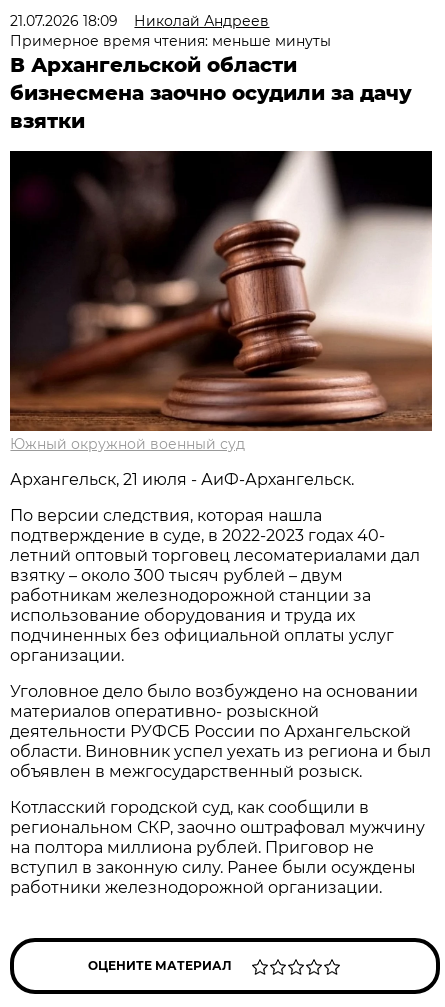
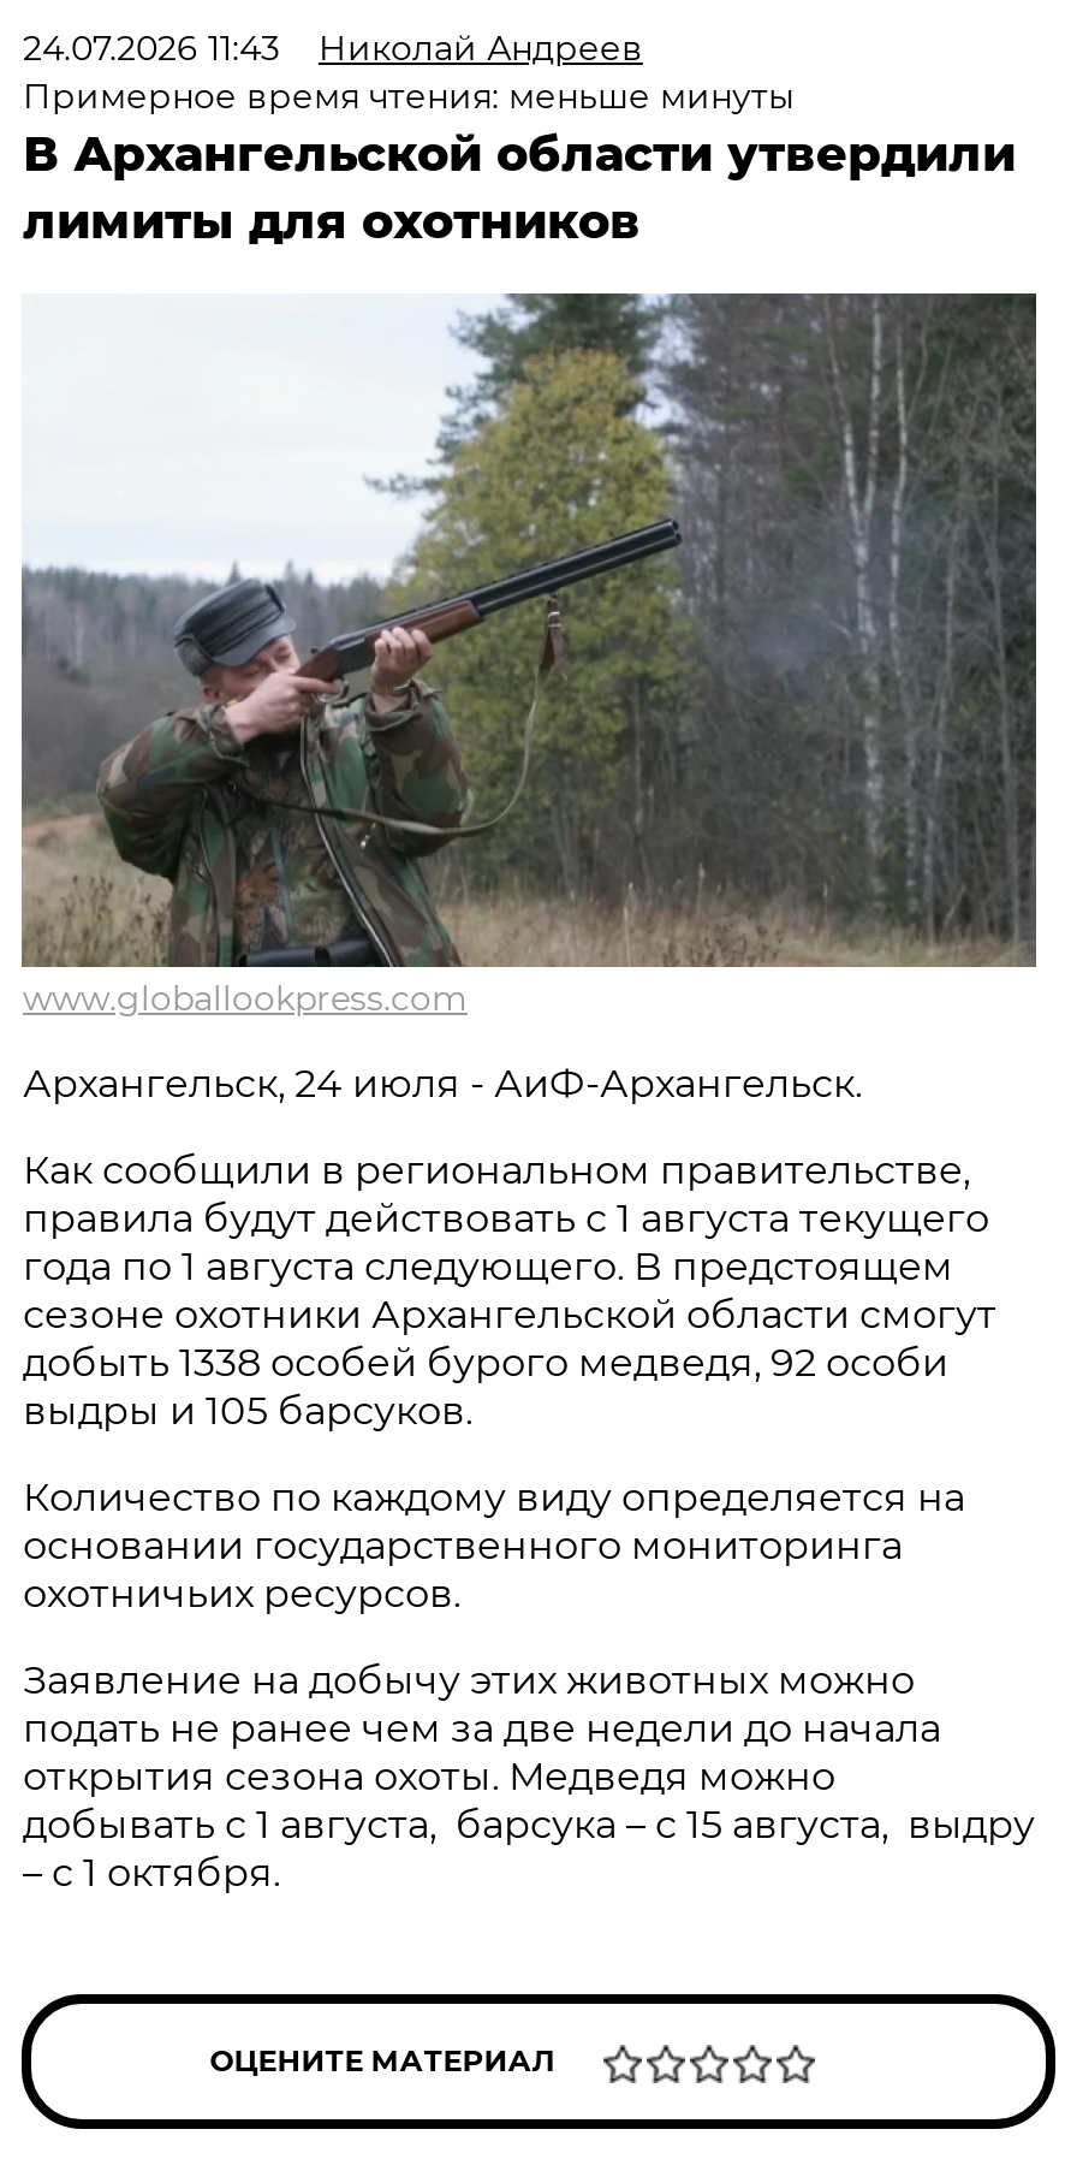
- 21.07.2026 18:09 Николай Андреев
+ 24.07.2026 11:43 Николай Андреев

- В Архангельской области
- бизнесмена заочно осудили за дачу
- взятки
+ В Архангельской области утвердили
+ лимиты для охотников

- [image]
- Южный окружной военный суд
+ [image]
+ www.globallookpress.com

- Архангельск, 21 июля - АиФ-Архангельск.
+ Архангельск, 24 июля - АиФ-Архангельск.

- По версии следствия, которая нашла
- подтверждение в суде, в 2022-2023 годах 40-
- летний оптовый торговец лесоматериалами дал
- взятку – около 300 тысяч рублей – двум
- работникам железнодорожной станции за
- использование оборудования и труда их
- подчиненных без официальной оплаты услуг
- организации.
+ Как сообщили в региональном правительстве,
+ правила будут действовать с 1 августа текущего
+ года по 1 августа следующего. В предстоящем
+ сезоне охотники Архангельской области смогут
+ добыть 1338 особей бурого медведя, 92 особи
+ выдры и 105 барсуков.

- Уголовное дело было возбуждено на основании
- материалов оперативно- розыскной
- деятельности РУФСБ России по Архангельской
- области. Виновник успел уехать из региона и был
- объявлен в межгосударственный розыск.
+ Количество по каждому виду определяется на
+ основании государственного мониторинга
+ охотничьих ресурсов.

- Котласский городской суд, как сообщили в
- региональном СКР, заочно оштрафовал мужчину
- на полтора миллиона рублей. Приговор не
- вступил в законную силу. Ранее были осуждены
- работники железнодорожной организации.
+ Заявление на добычу этих животных можно
+ подать не ранее чем за две недели до начала
+ открытия сезона охоты. Медведя можно
+ добывать с 1 августа, барсука – с 15 августа, выдру
+ – с 1 октября.
